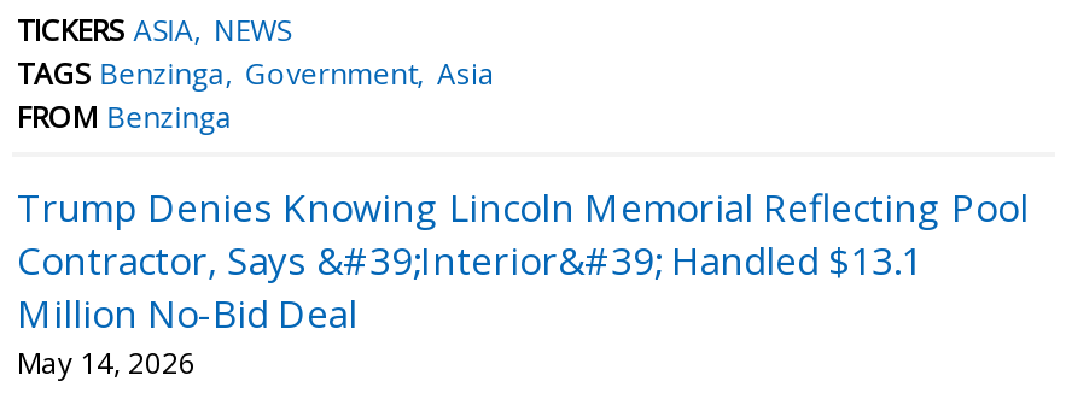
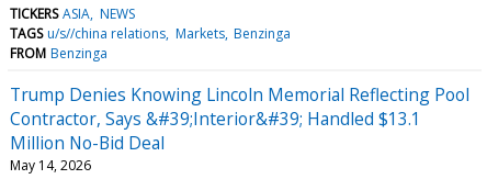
- TAGS Benzinga Government Asia
+ TAGS u/s//china relations Markets Benzinga
